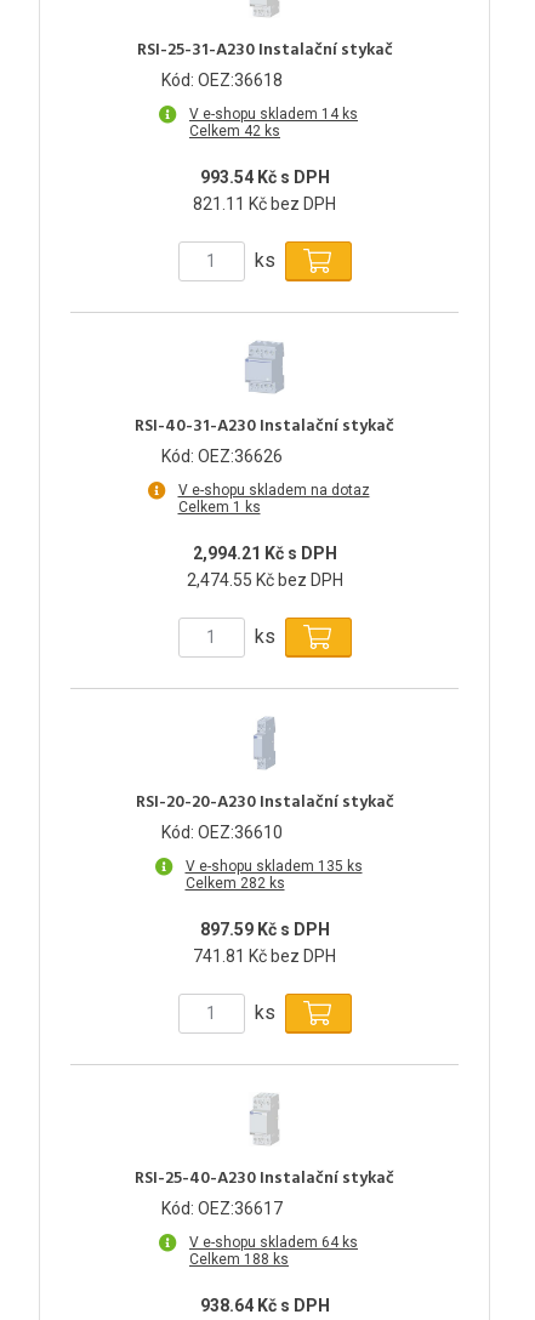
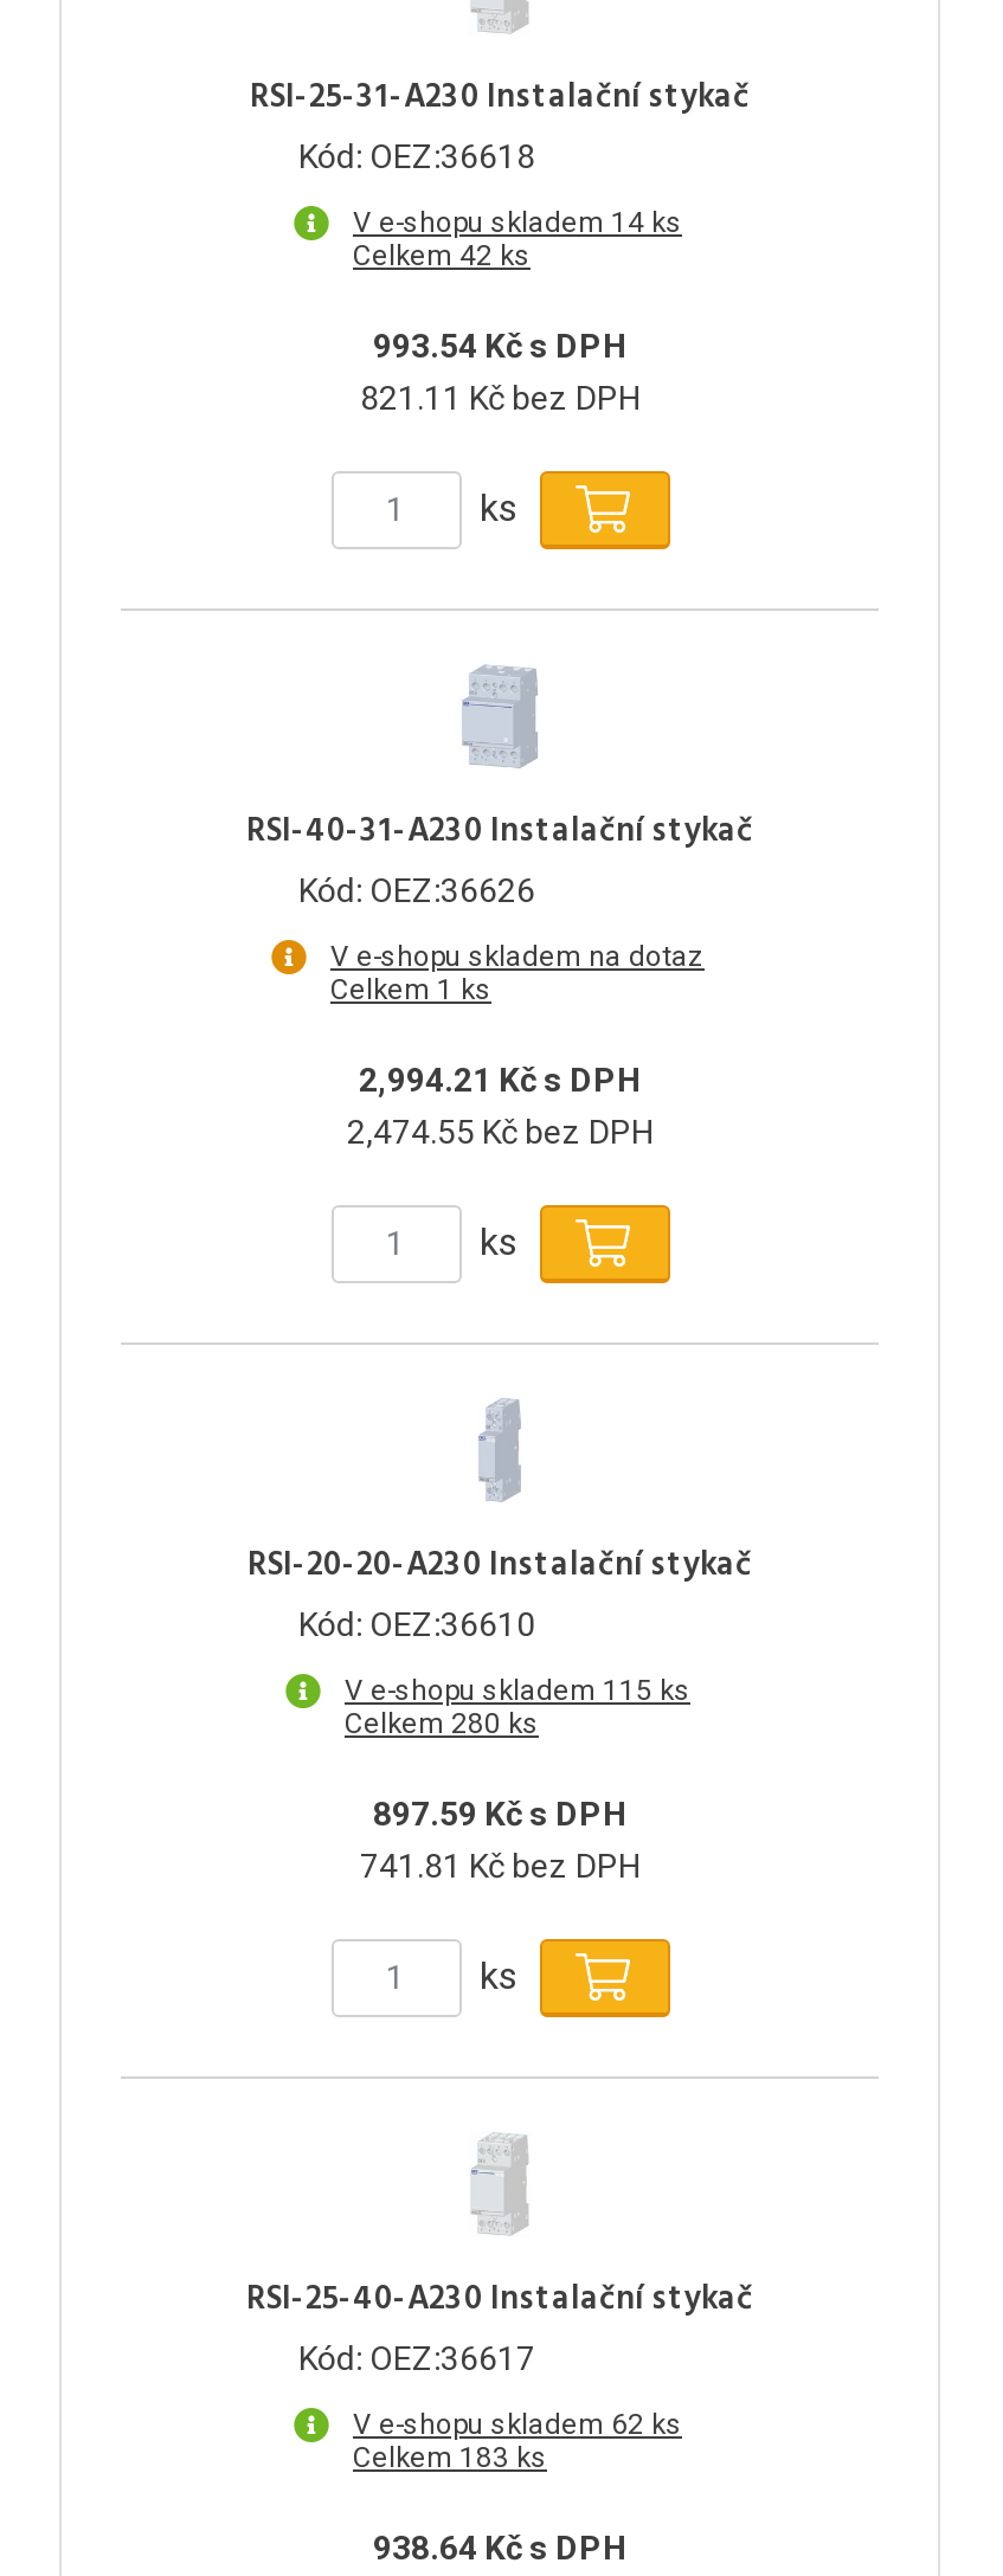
- V e-shopu skladem 135 ks
+ V e-shopu skladem 115 ks

- Celkem 282 ks
+ Celkem 280 ks

- V e-shopu skladem 64 ks
+ V e-shopu skladem 62 ks

- Celkem 188 ks
+ Celkem 183 ks
